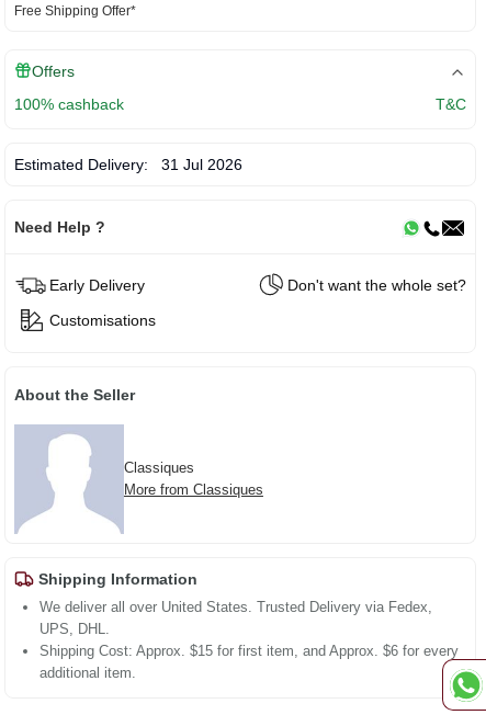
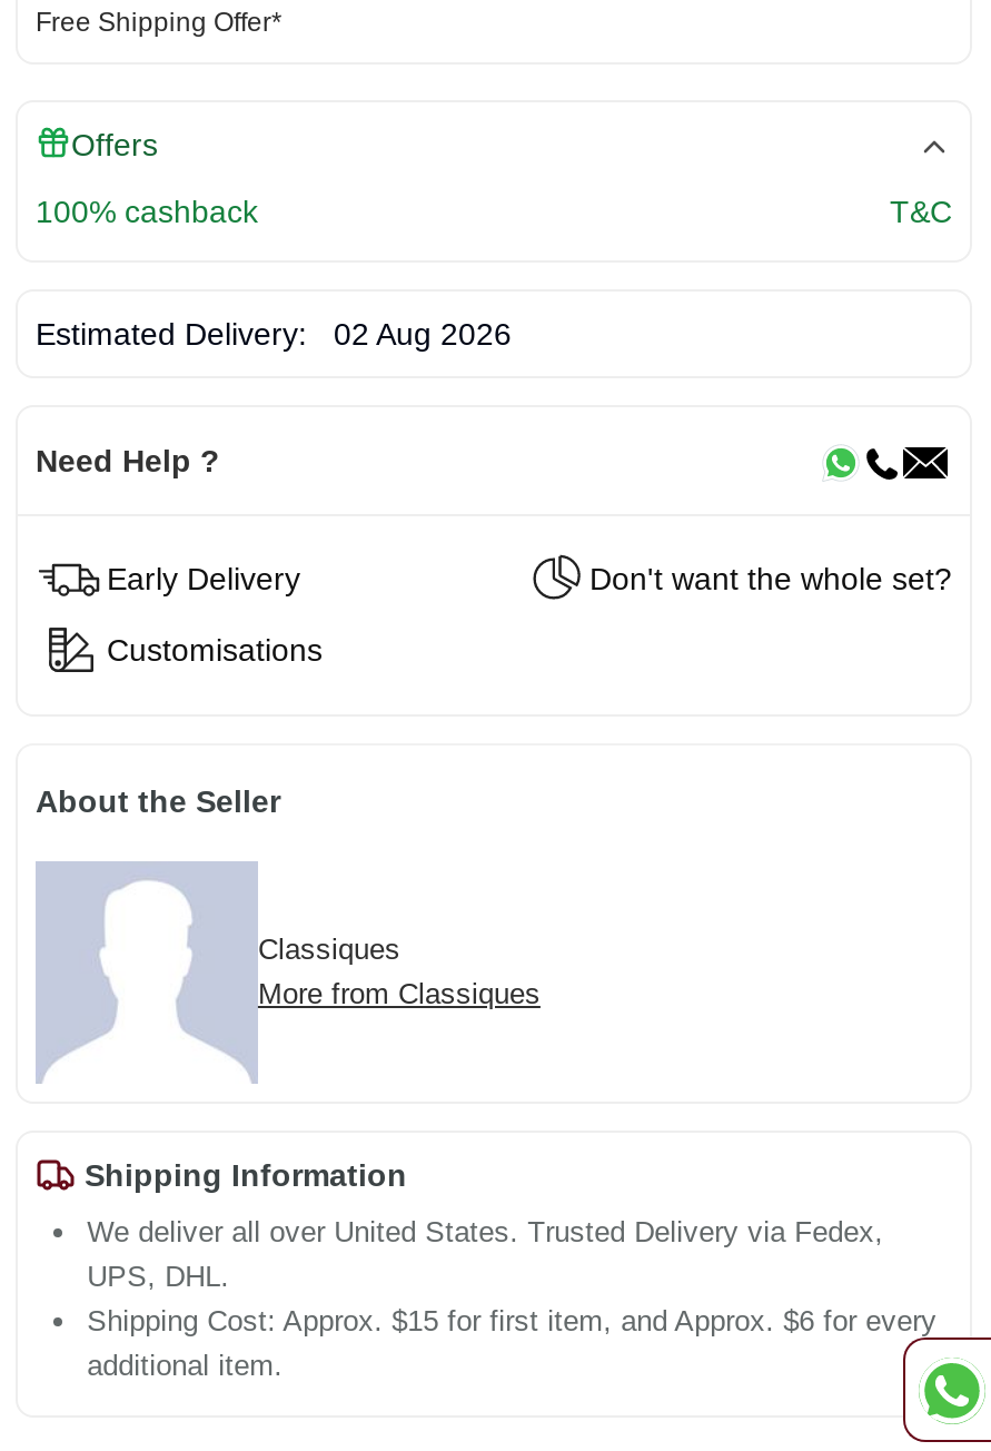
- Estimated Delivery: 31 Jul 2026
+ Estimated Delivery: 02 Aug 2026
